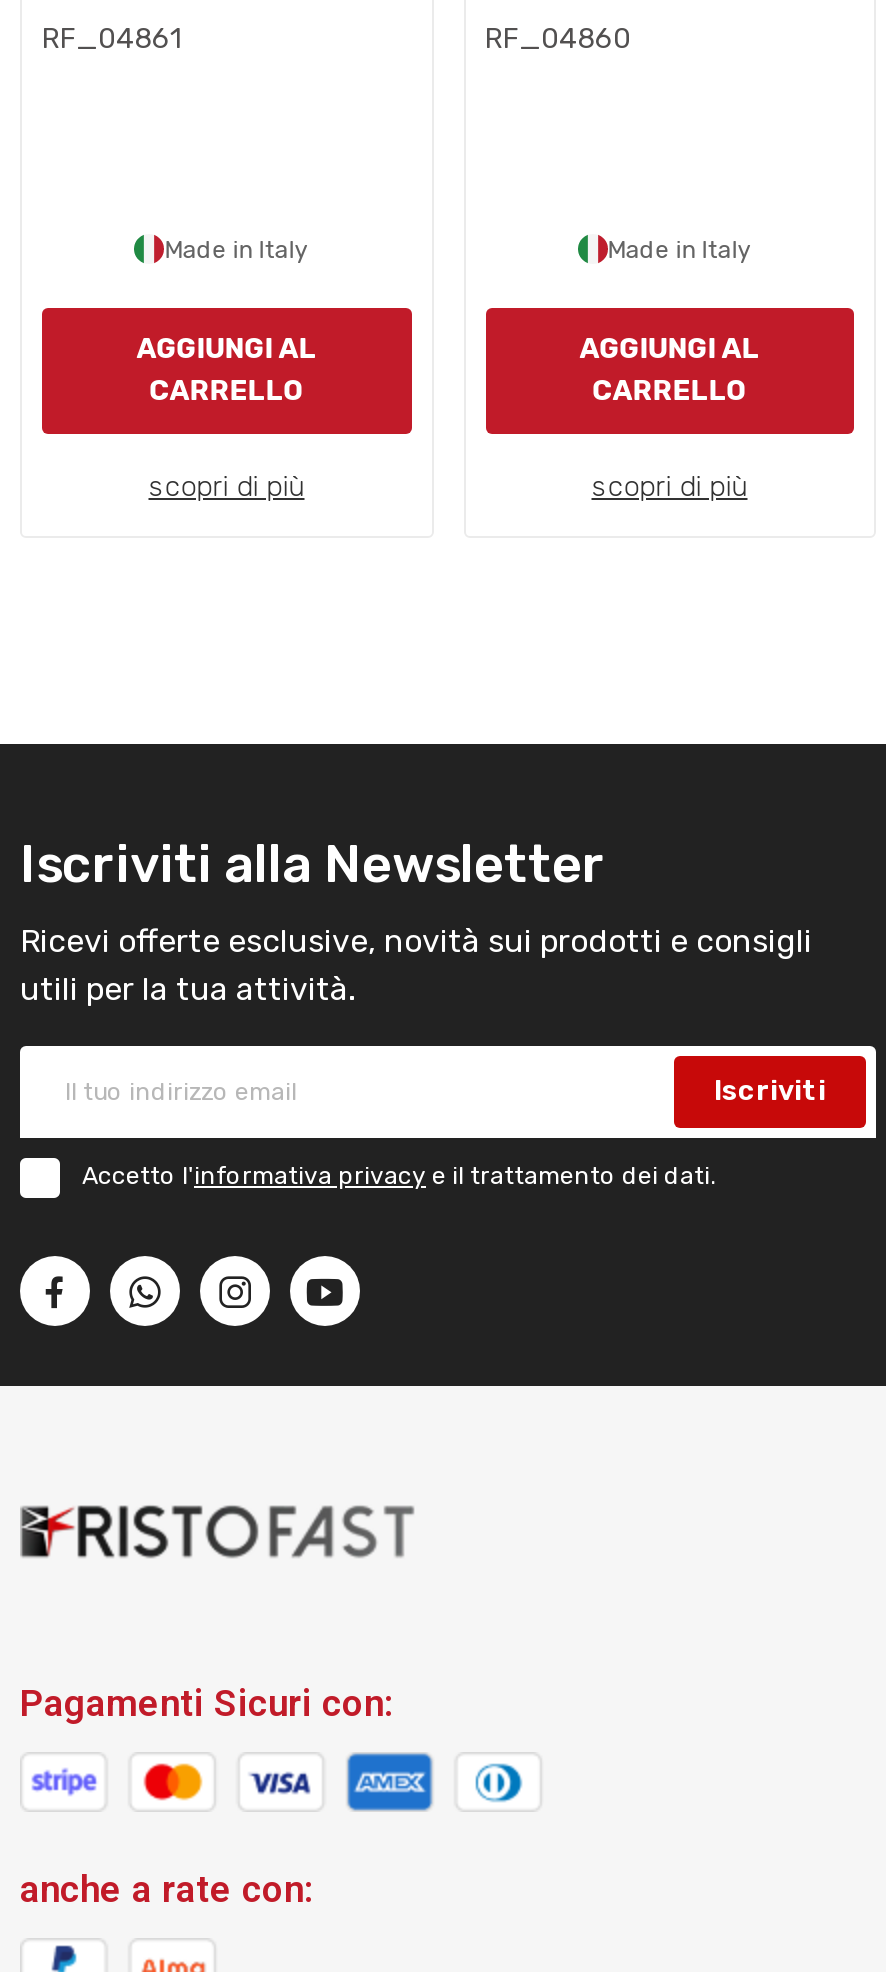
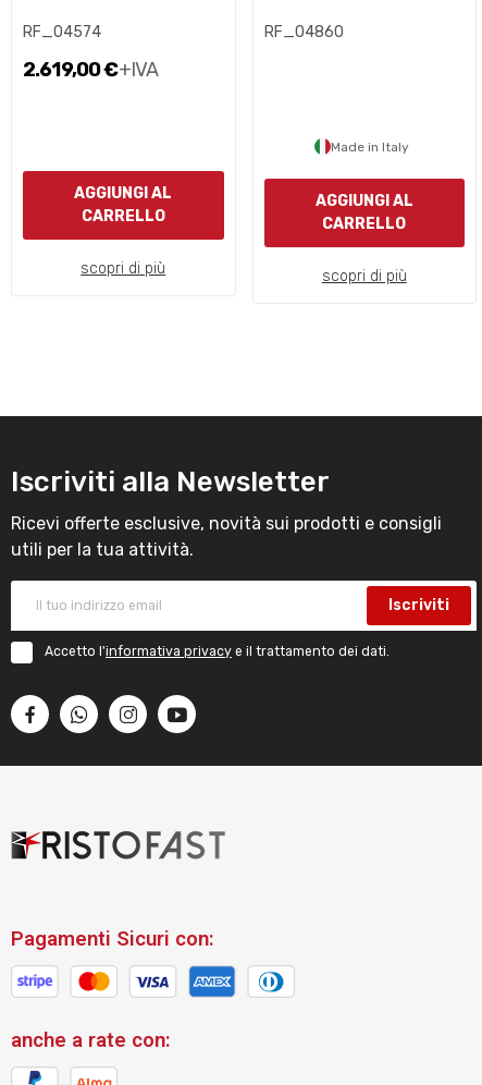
- RF_04861
+ RF_04574

- Made in Italy
+ 2.619,00 €+IVA
